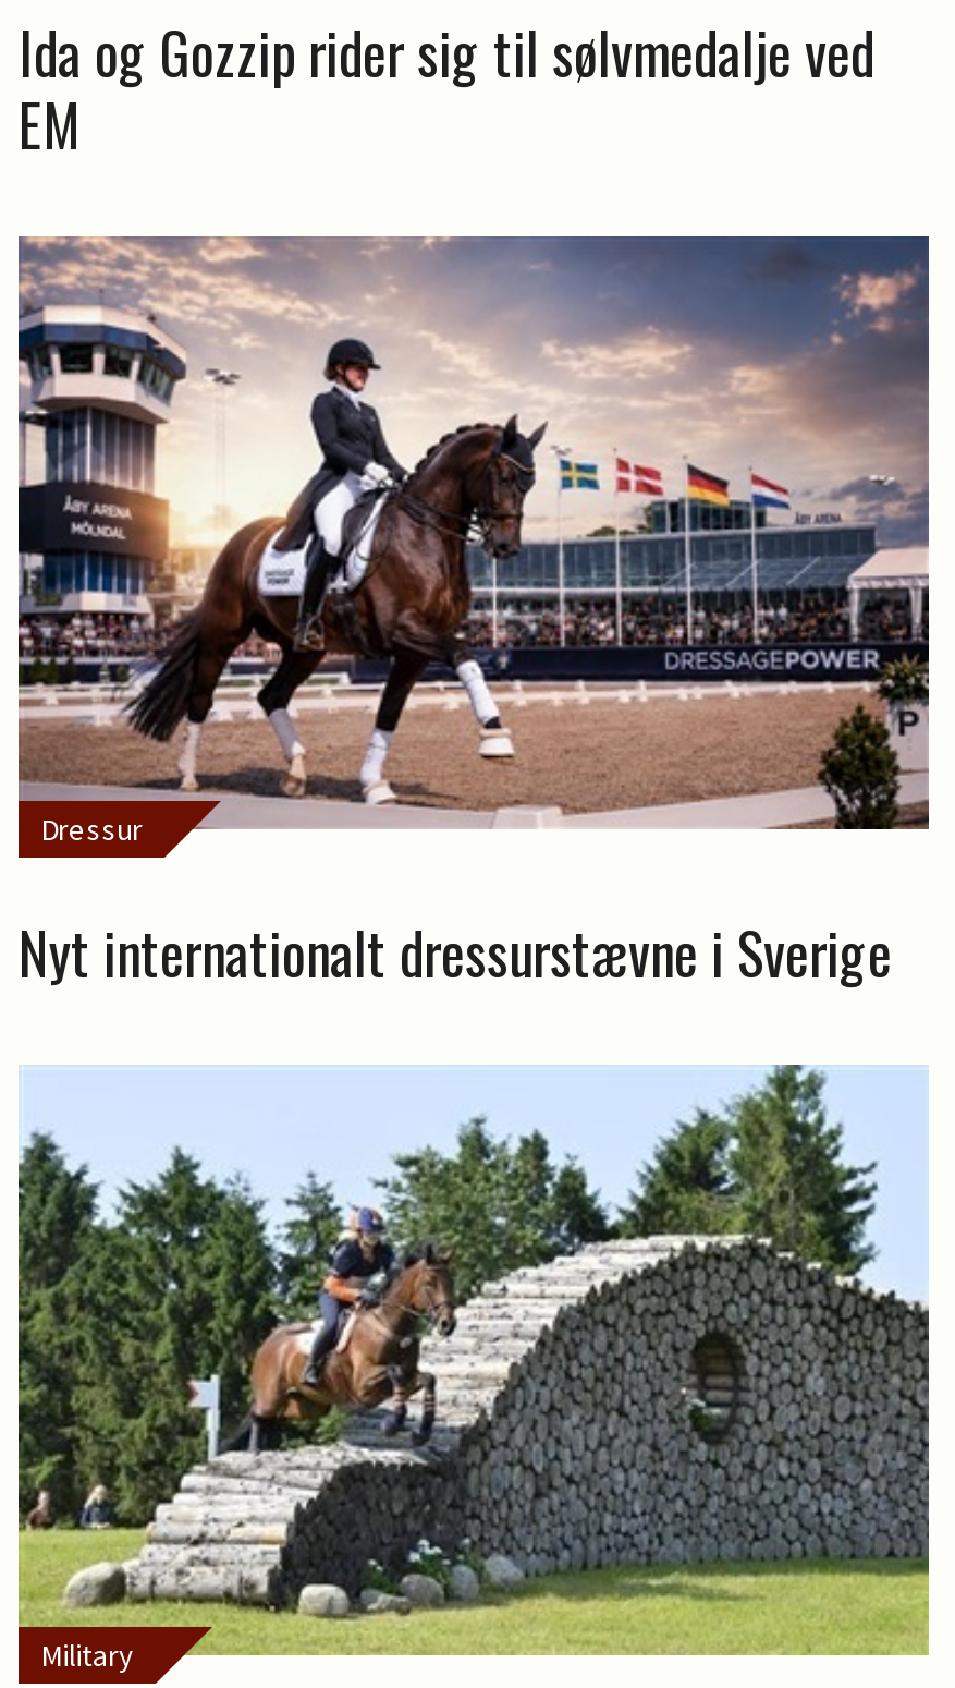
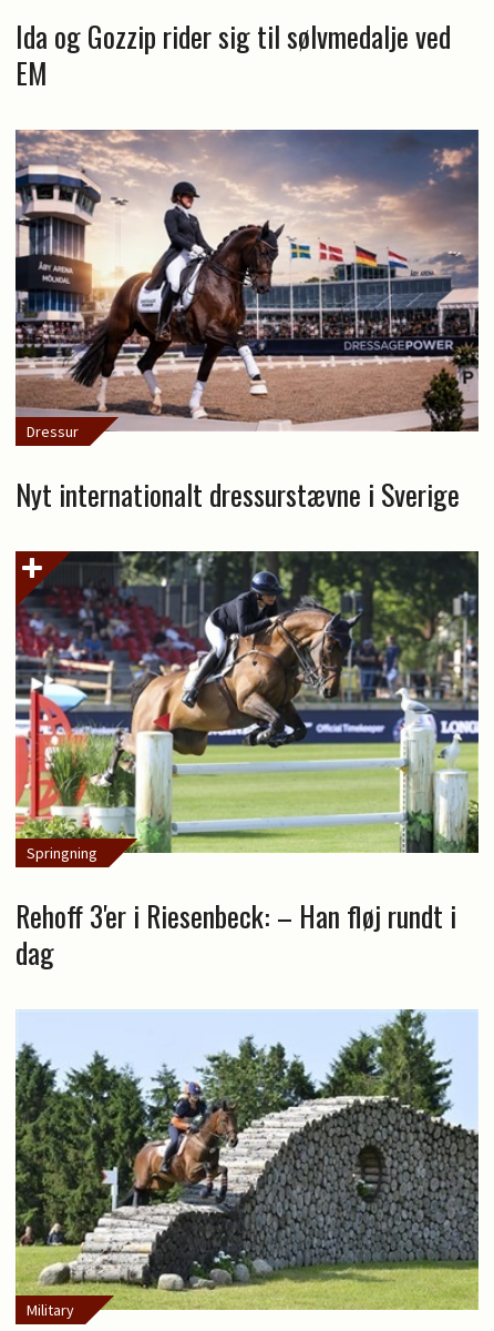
+ [image]
+ Springning
+ Rehoff 3'er i Riesenbeck: – Han fløj rundt i
+ dag
